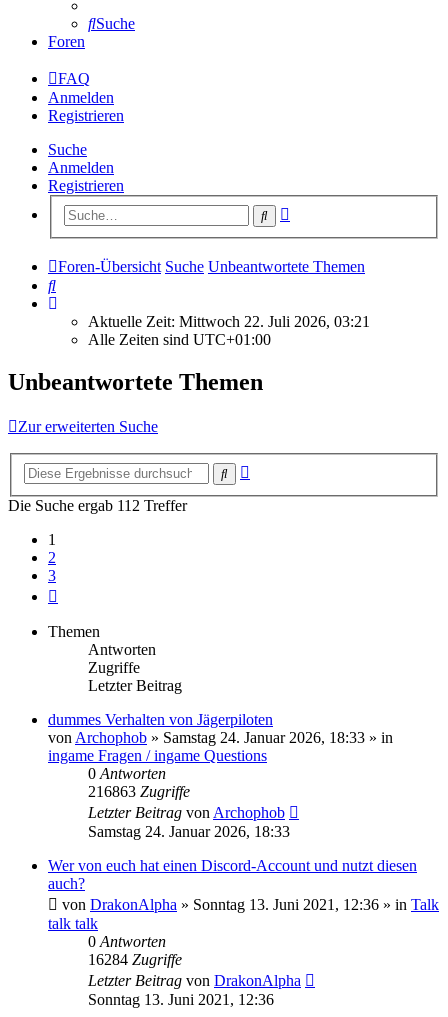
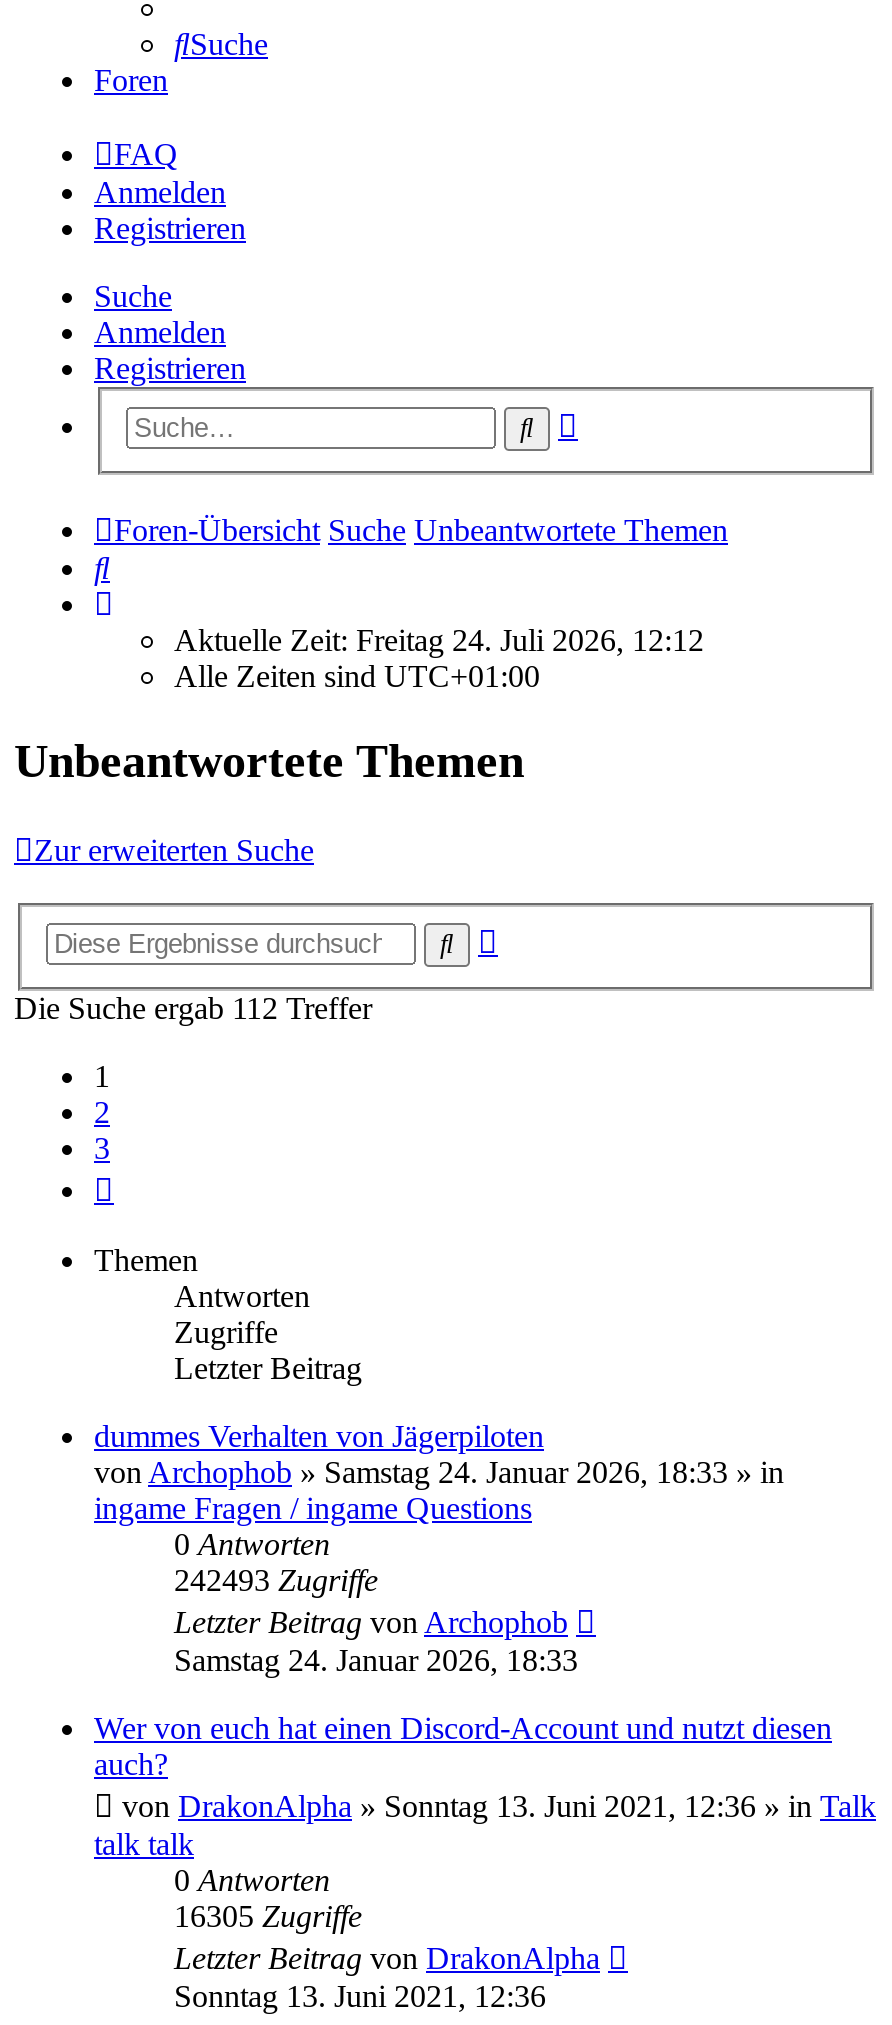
- Aktuelle Zeit: Mittwoch 22. Juli 2026, 03:21
+ Aktuelle Zeit: Freitag 24. Juli 2026, 12:12

- 216863 Zugriffe
+ 242493 Zugriffe

- 16284 Zugriffe
+ 16305 Zugriffe
